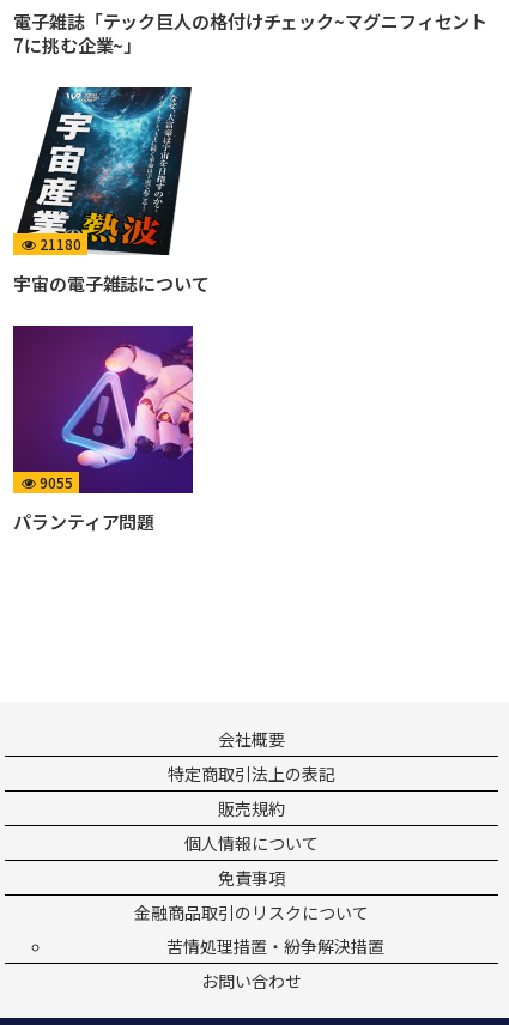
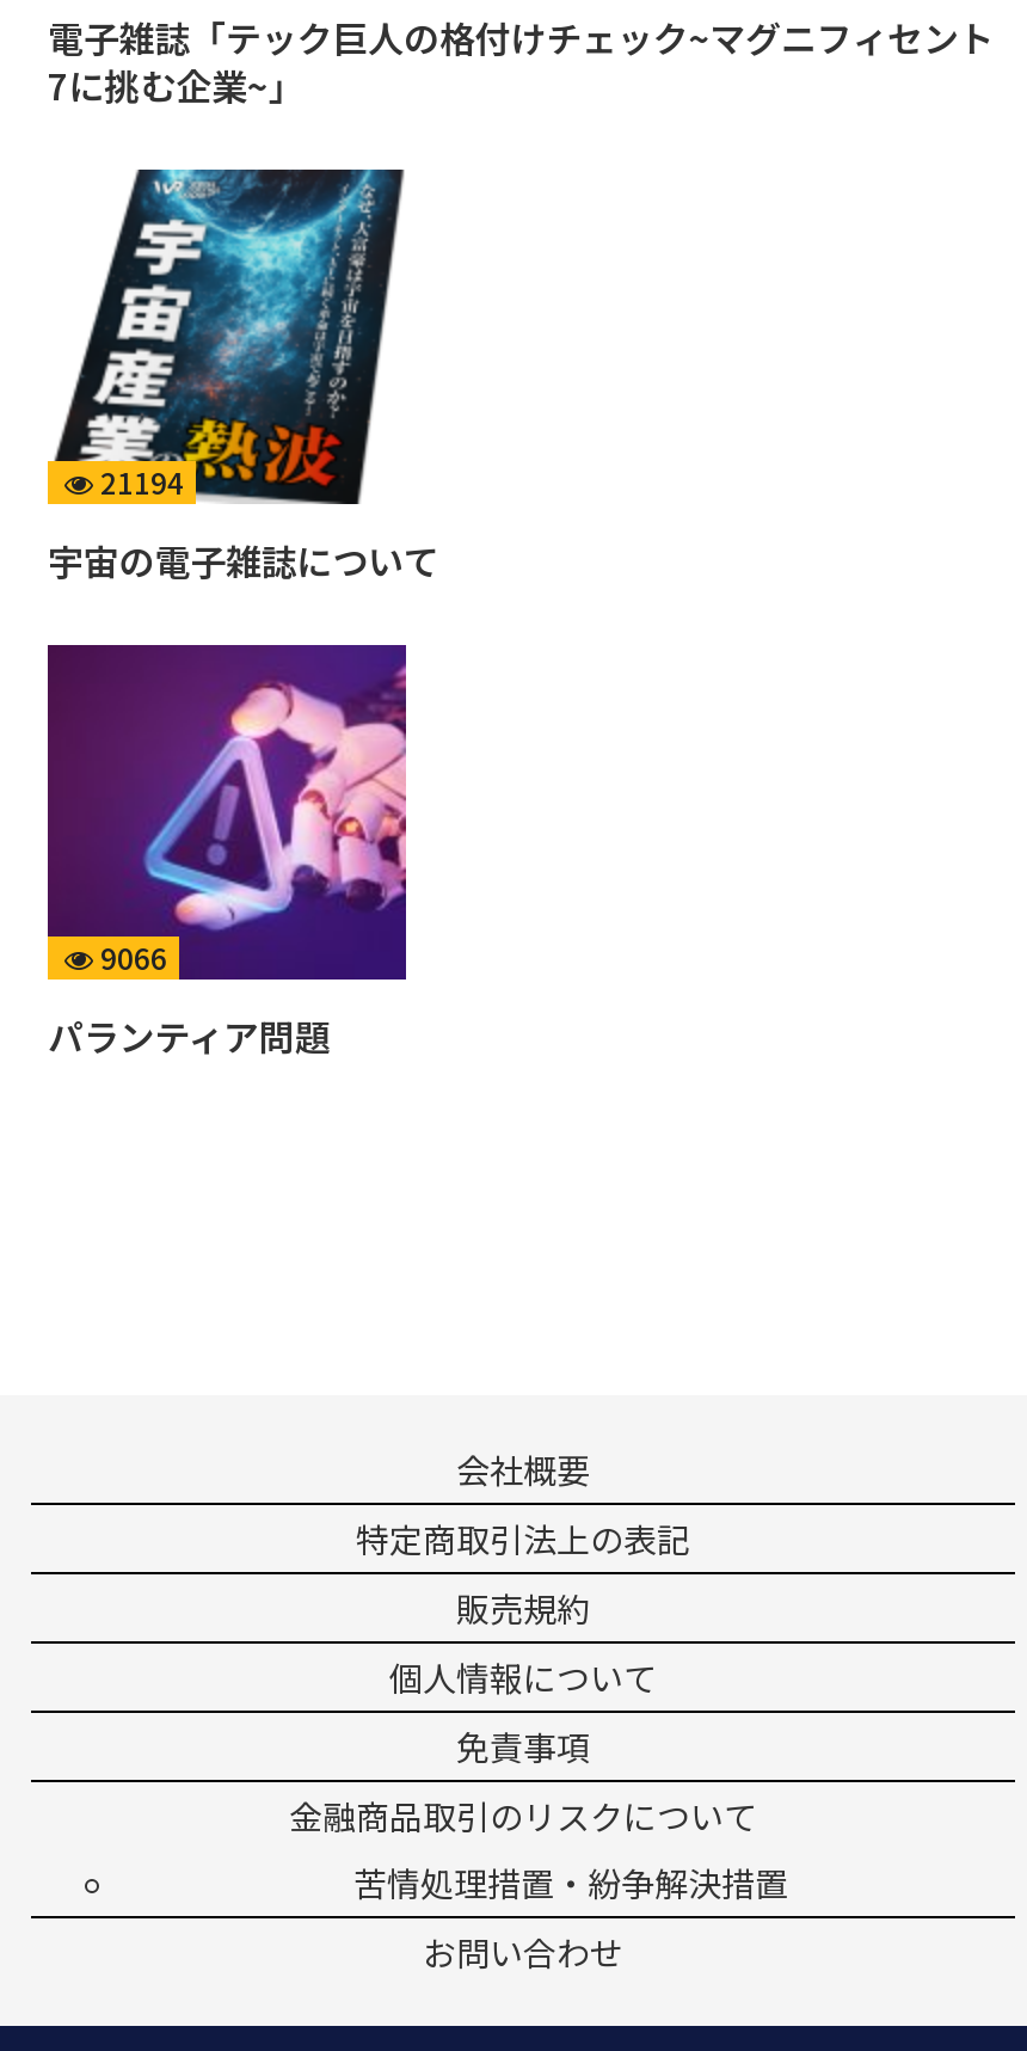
- 21180
+ 21194

- 9055
+ 9066
